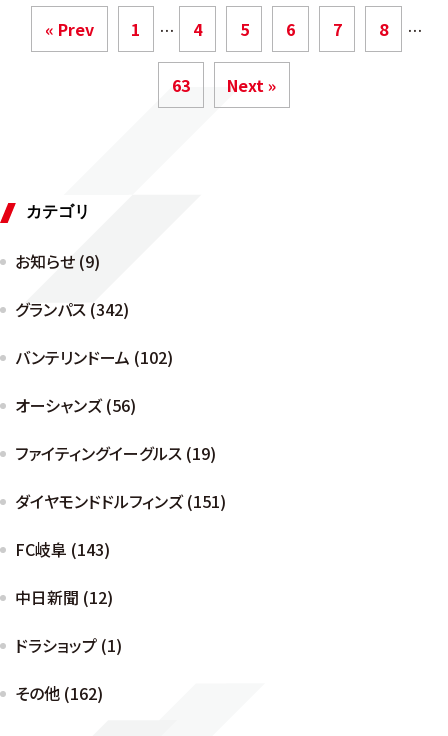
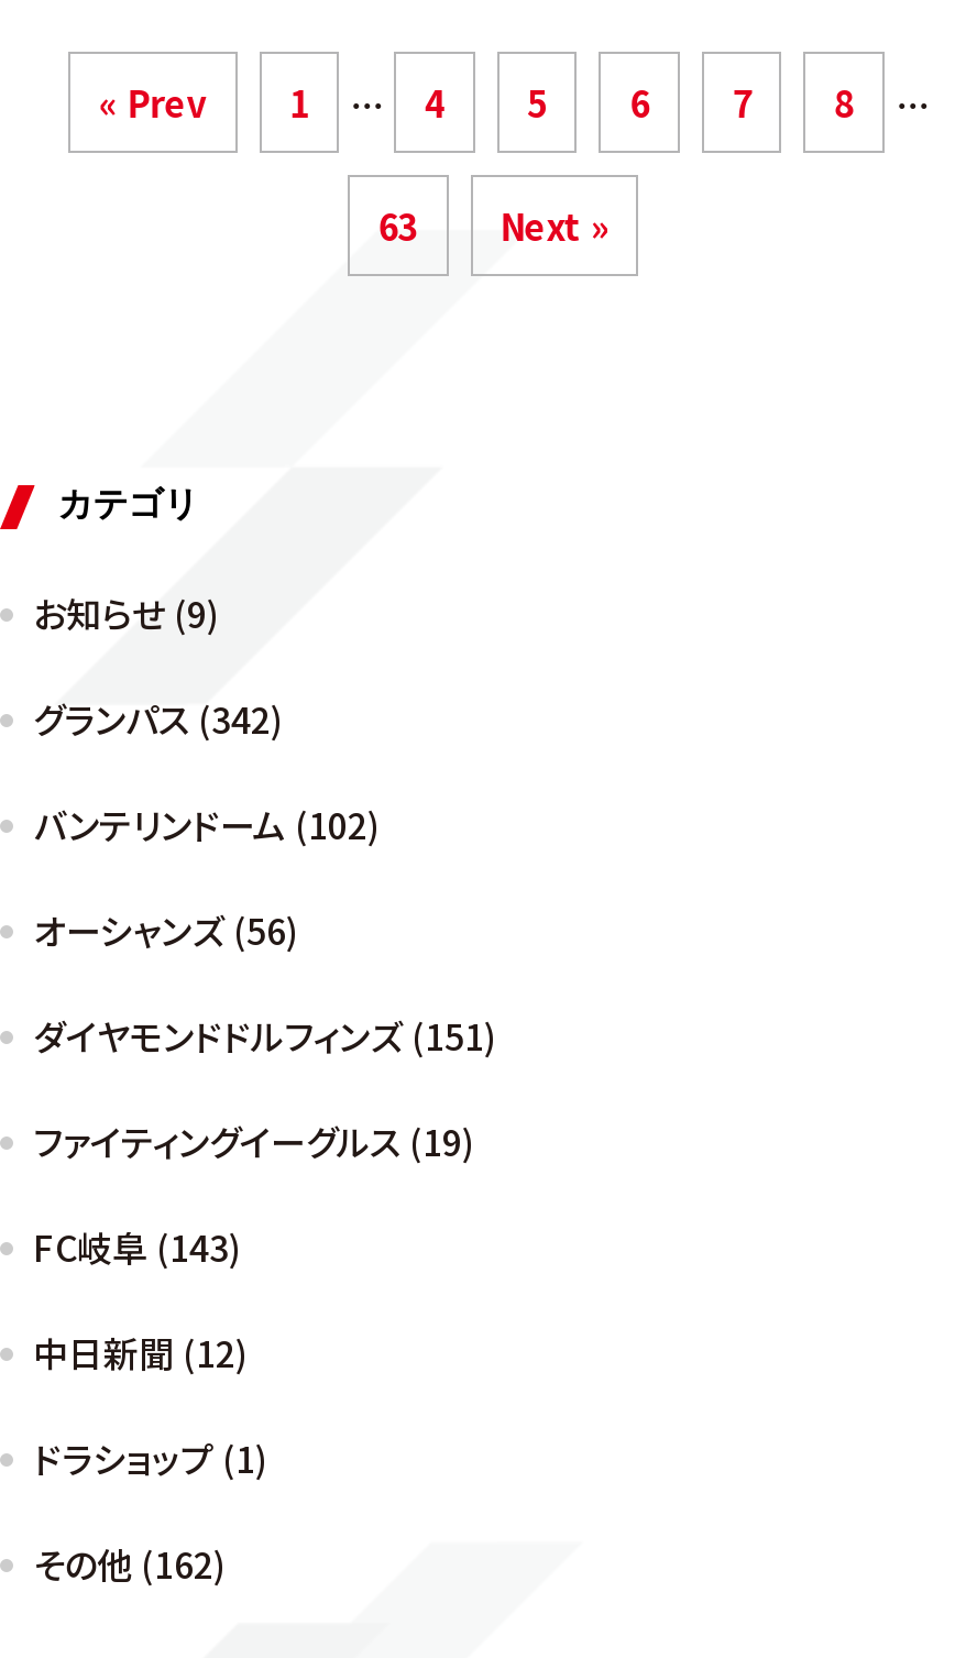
moved down: ファイティングイーグルス (19)

moved up: ダイヤモンドドルフィンズ (151)
